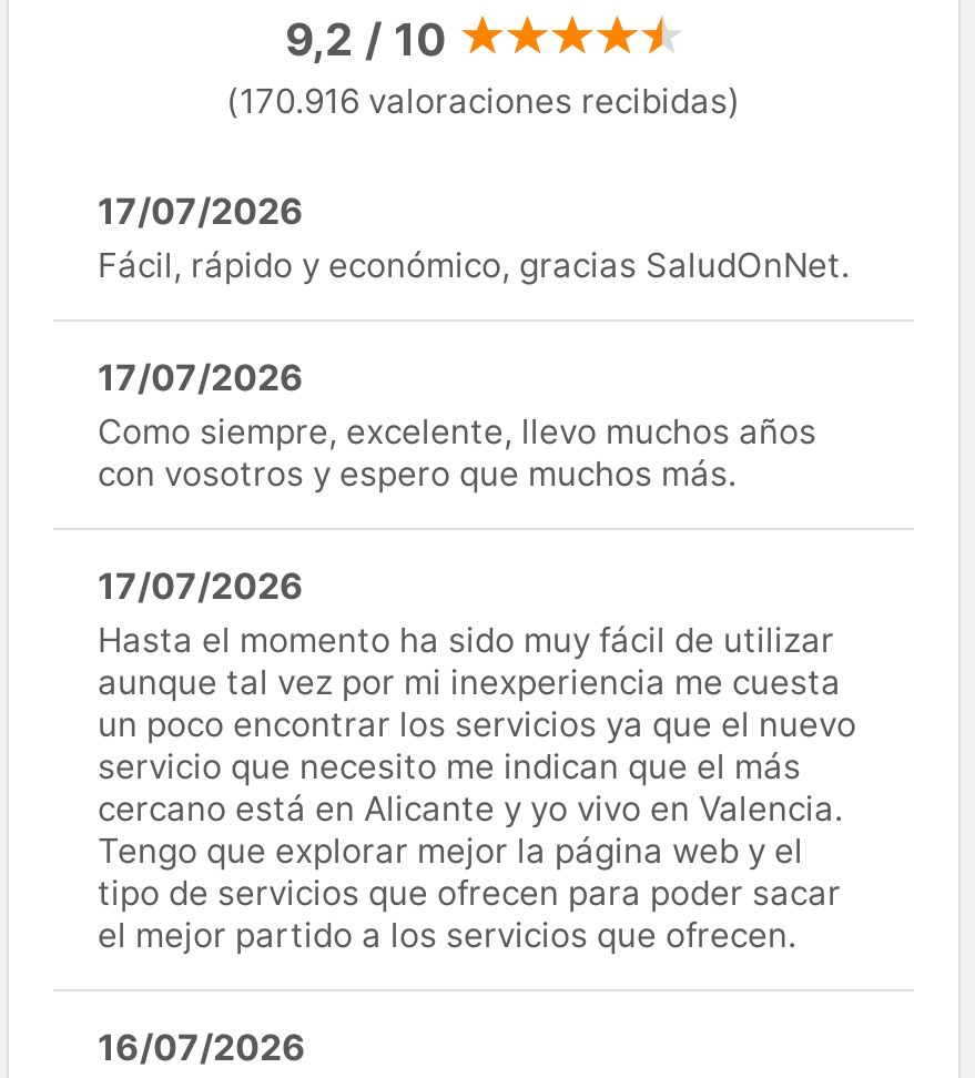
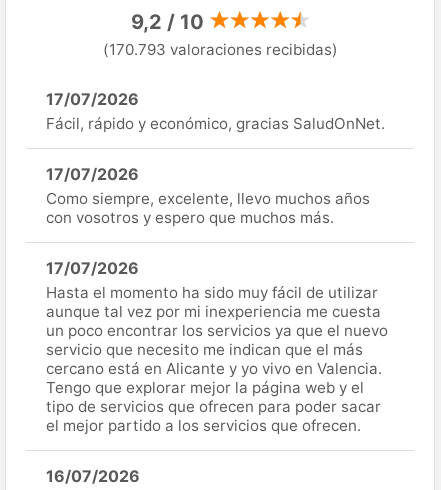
- (170.916 valoraciones recibidas)
+ (170.793 valoraciones recibidas)
